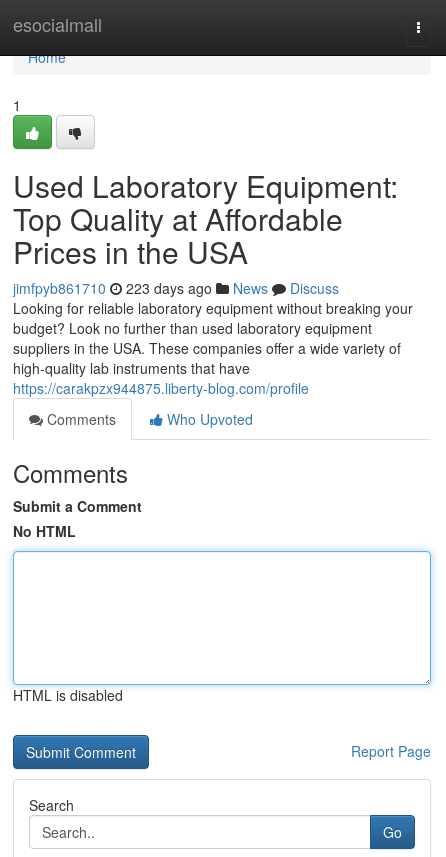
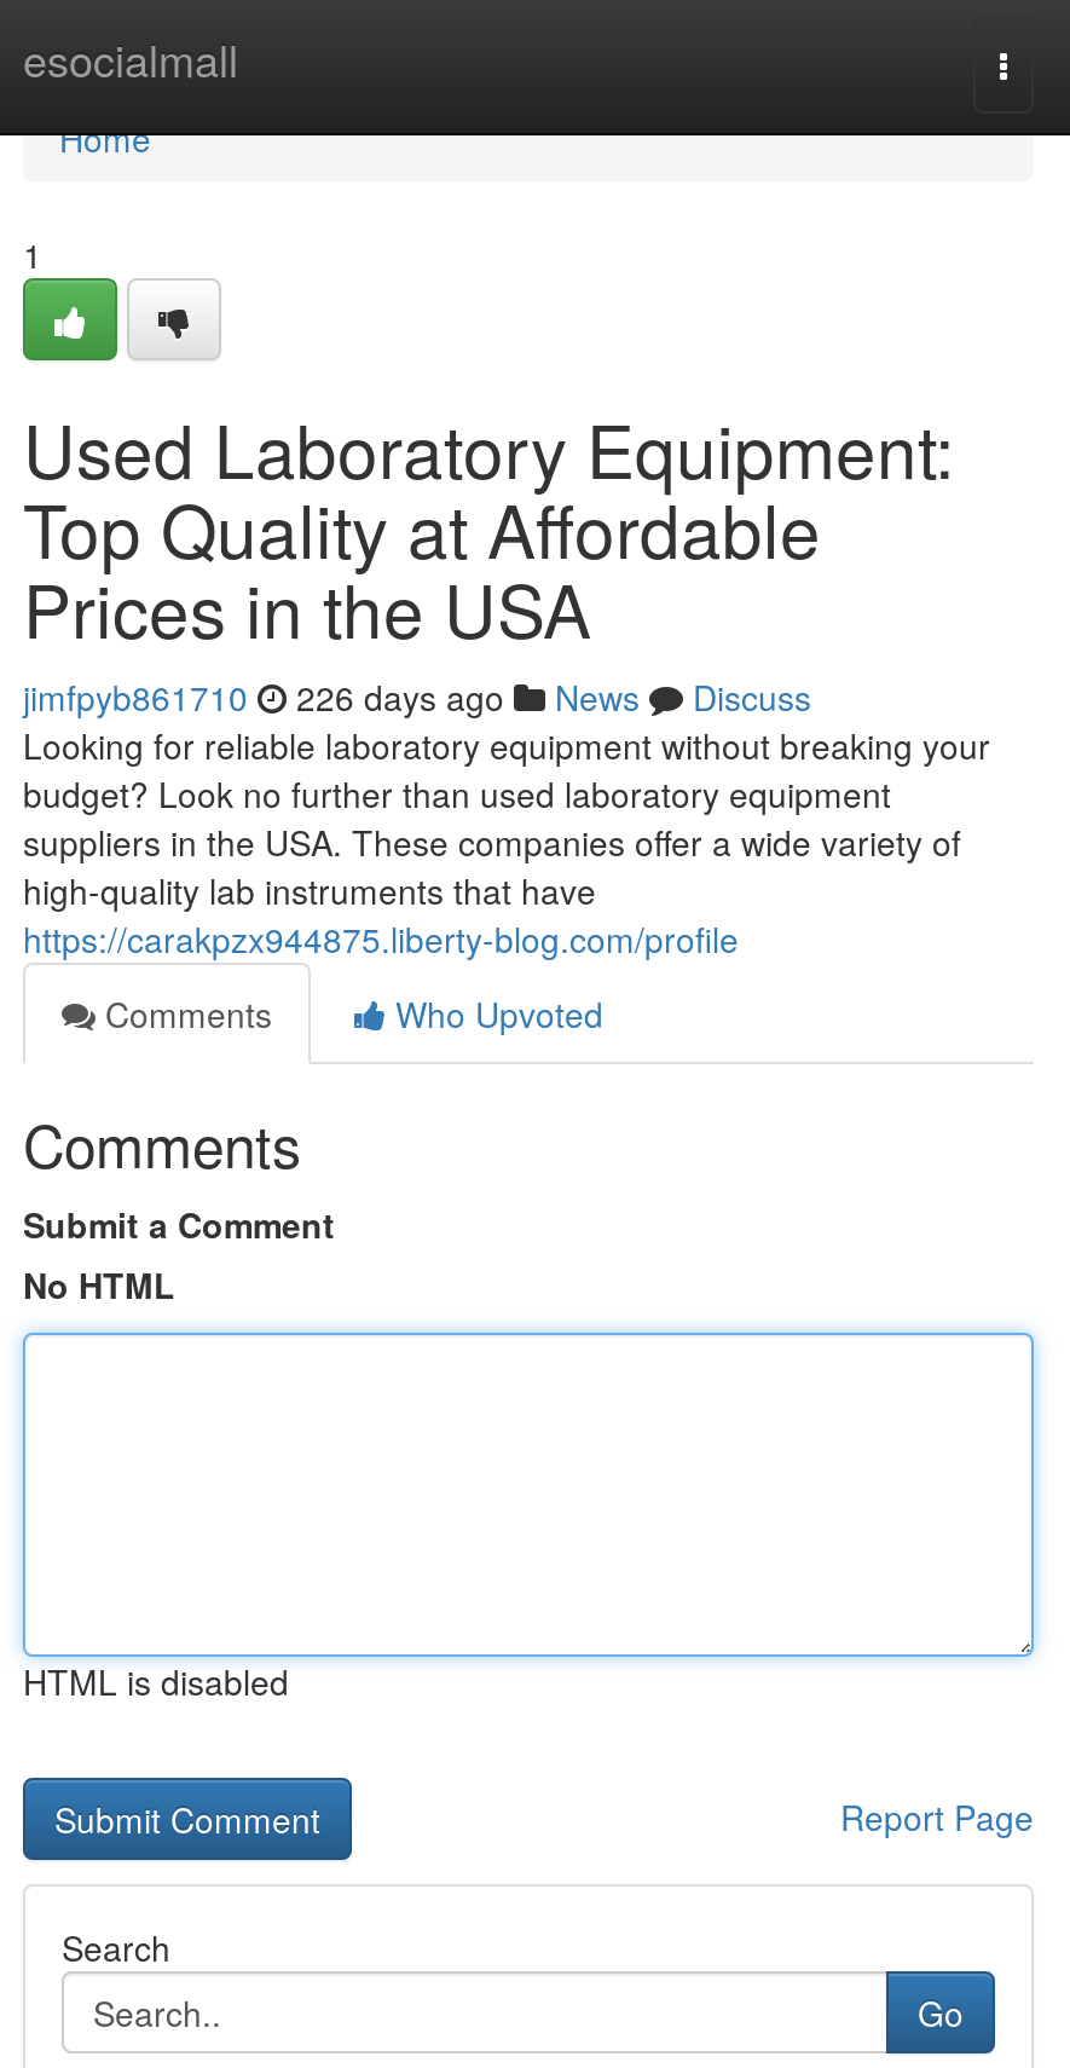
- jimfpyb861710 223 days ago News Discuss
+ jimfpyb861710 226 days ago News Discuss
